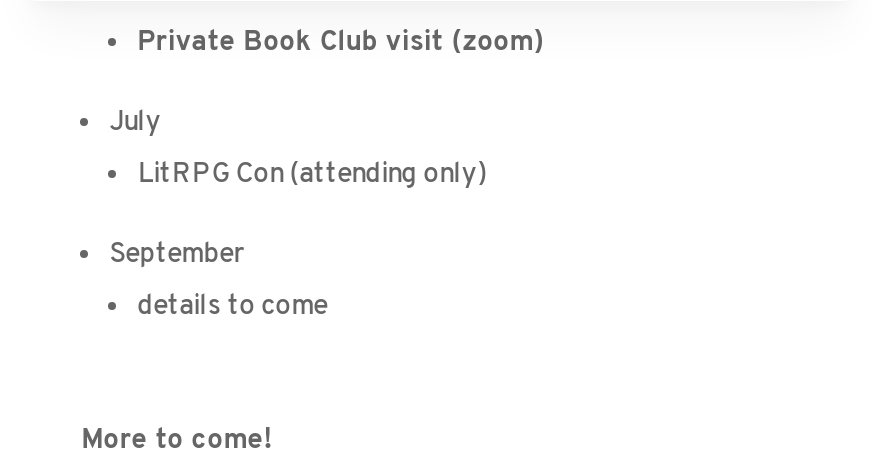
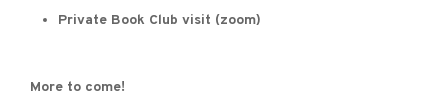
- July
- LitRPG Con (attending only)
- September
- details to come
